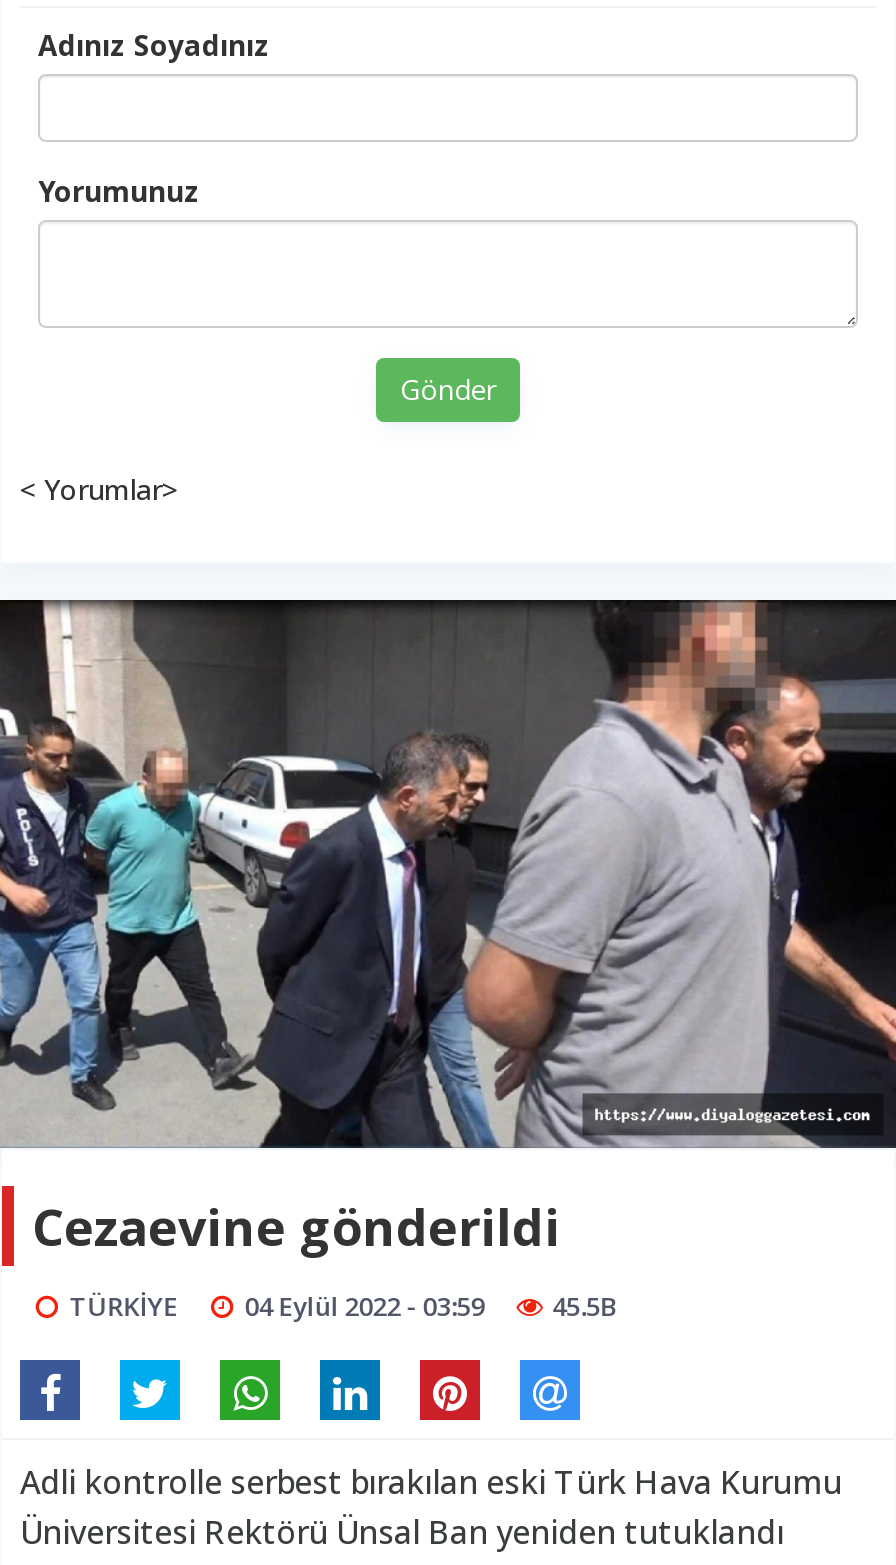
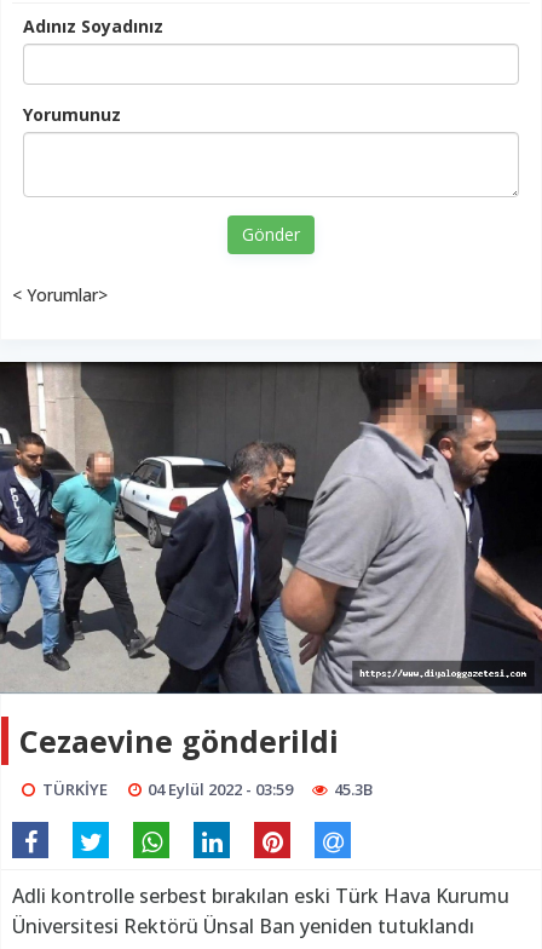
- TÜRKİYE 04 Eylül 2022 - 03:59 45.5B
+ TÜRKİYE 04 Eylül 2022 - 03:59 45.3B
